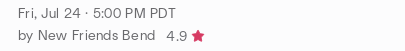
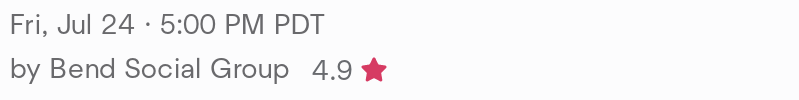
- by New Friends Bend
+ by Bend Social Group
